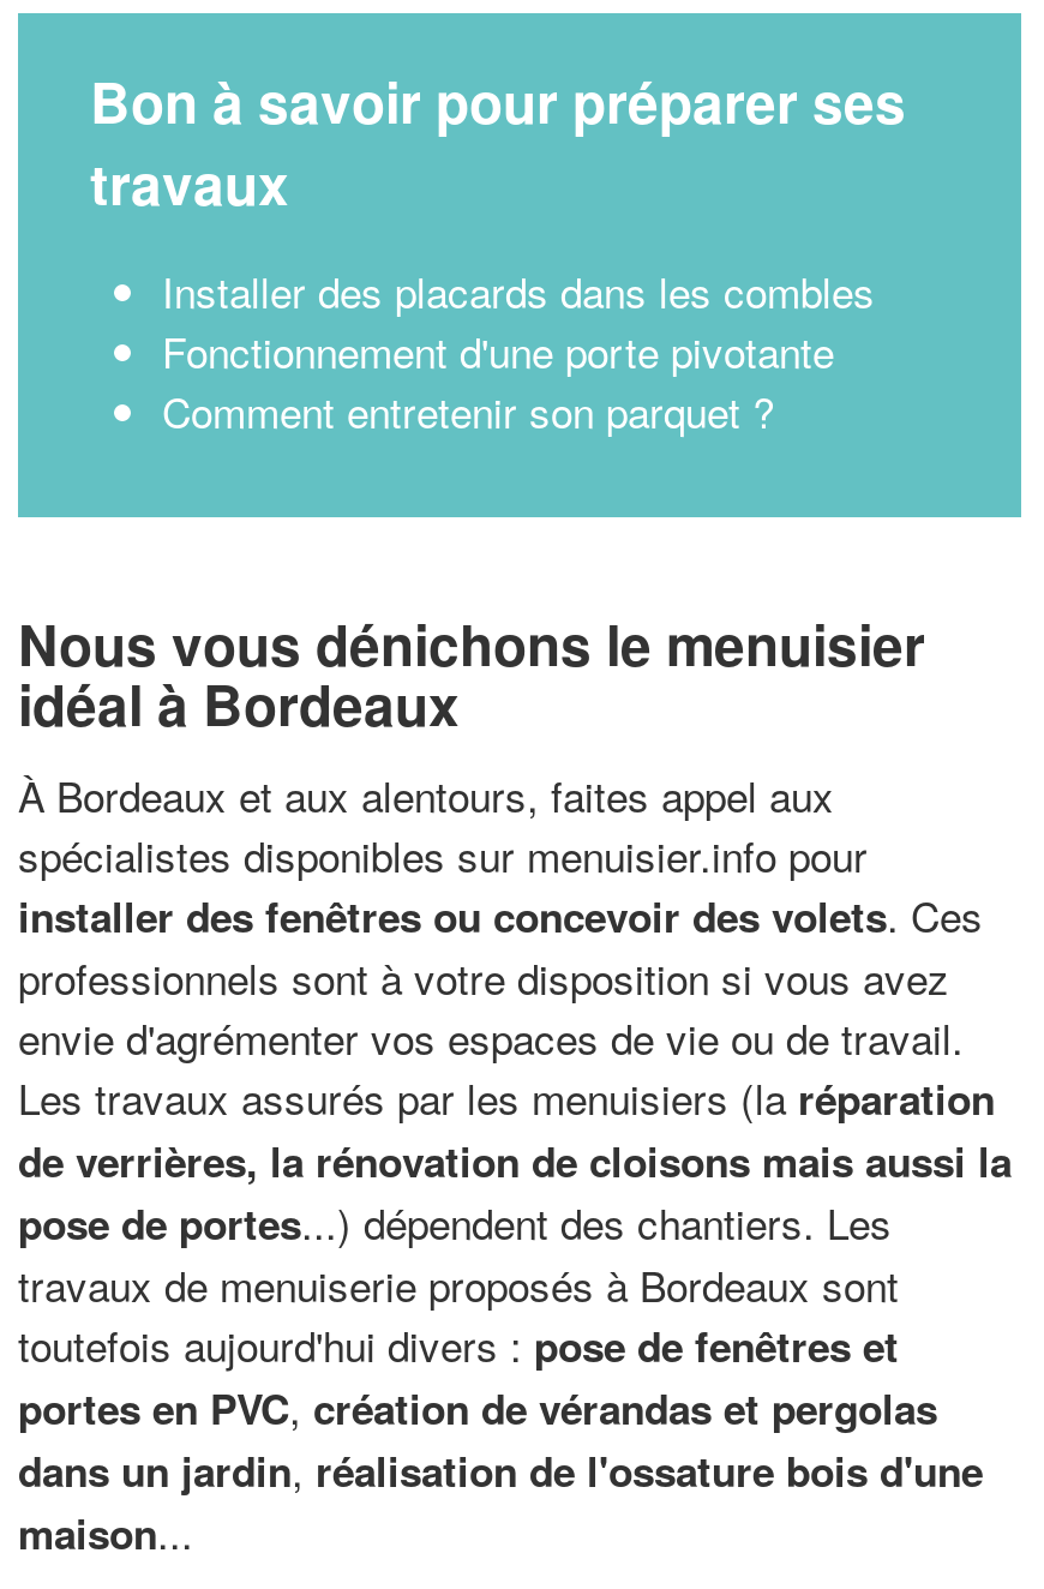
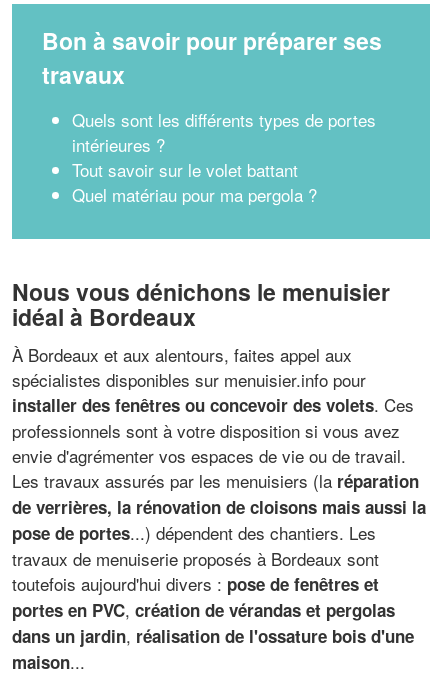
- Installer des placards dans les combles
- Fonctionnement d'une porte pivotante
- Comment entretenir son parquet ?
+ Quels sont les différents types de portes
+ intérieures ?
+ Tout savoir sur le volet battant
+ Quel matériau pour ma pergola ?
